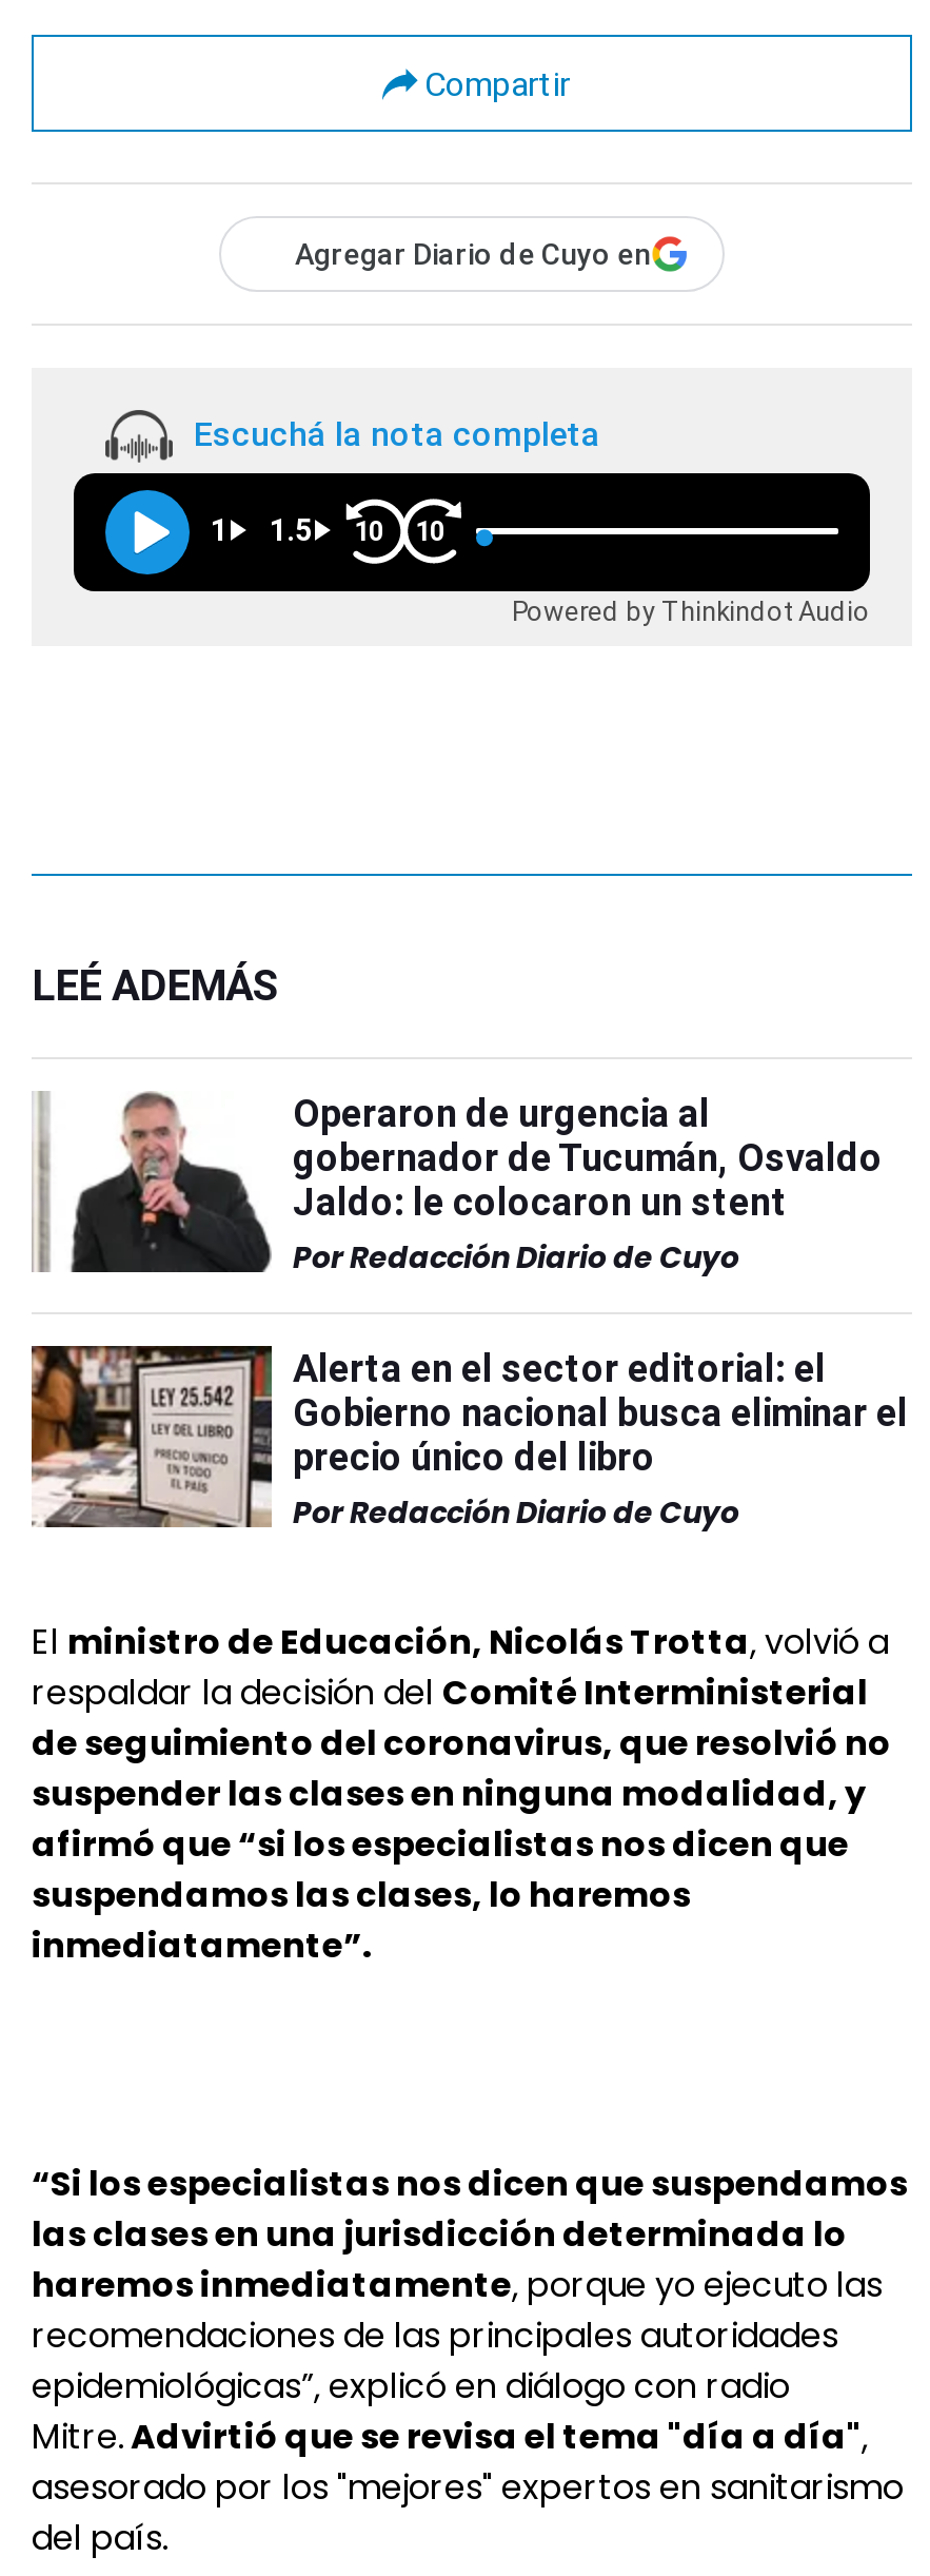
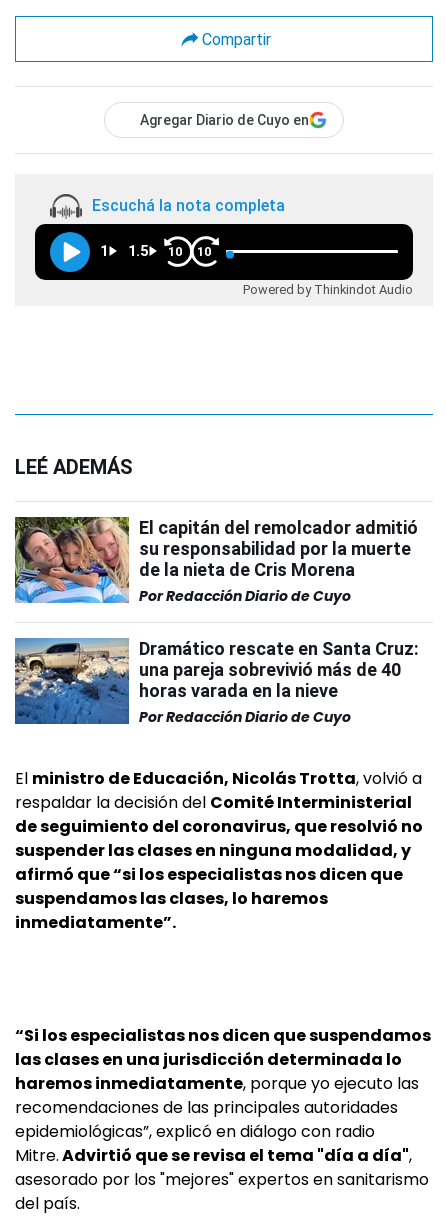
- [image]
- Operaron de urgencia al
- gobernador de Tucumán, Osvaldo
- Jaldo: le colocaron un stent
+ [image]
+ El capitán del remolcador admitió
+ su responsabilidad por la muerte
+ de la nieta de Cris Morena

- [image]
- Alerta en el sector editorial: el
- Gobierno nacional busca eliminar el
- precio único del libro
+ [image]
+ Dramático rescate en Santa Cruz:
+ una pareja sobrevivió más de 40
+ horas varada en la nieve
